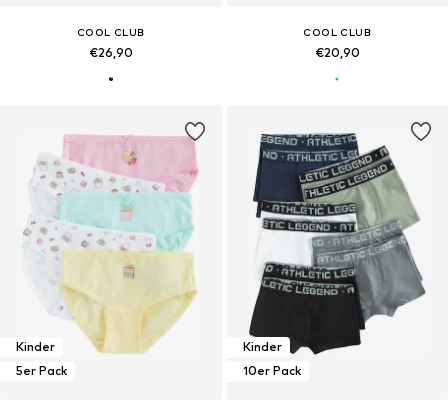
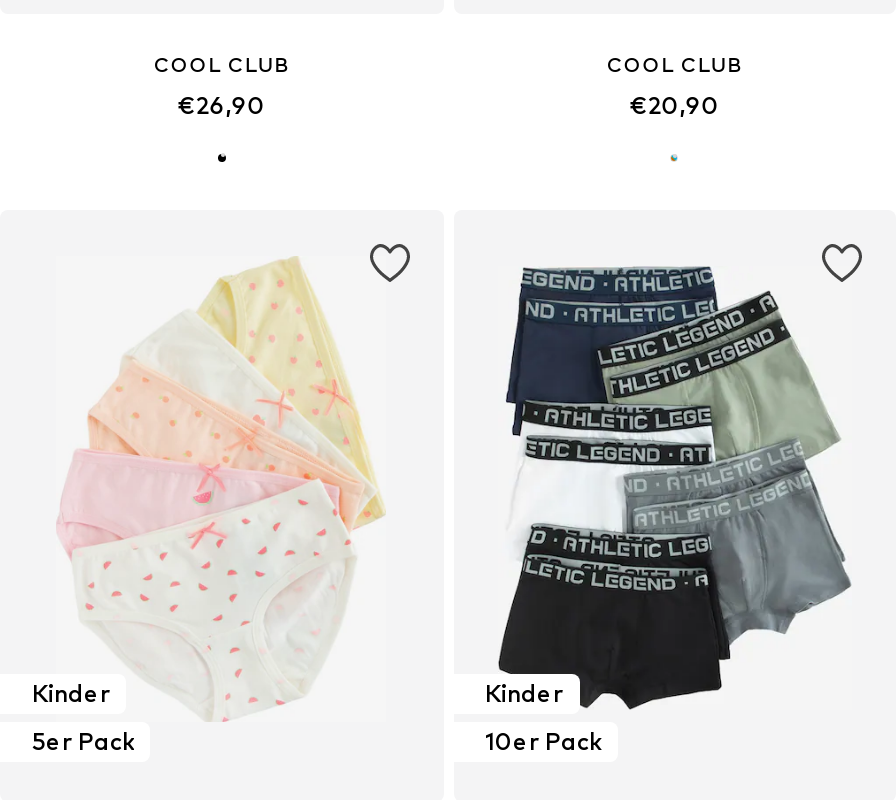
- [image]
+ [image]
